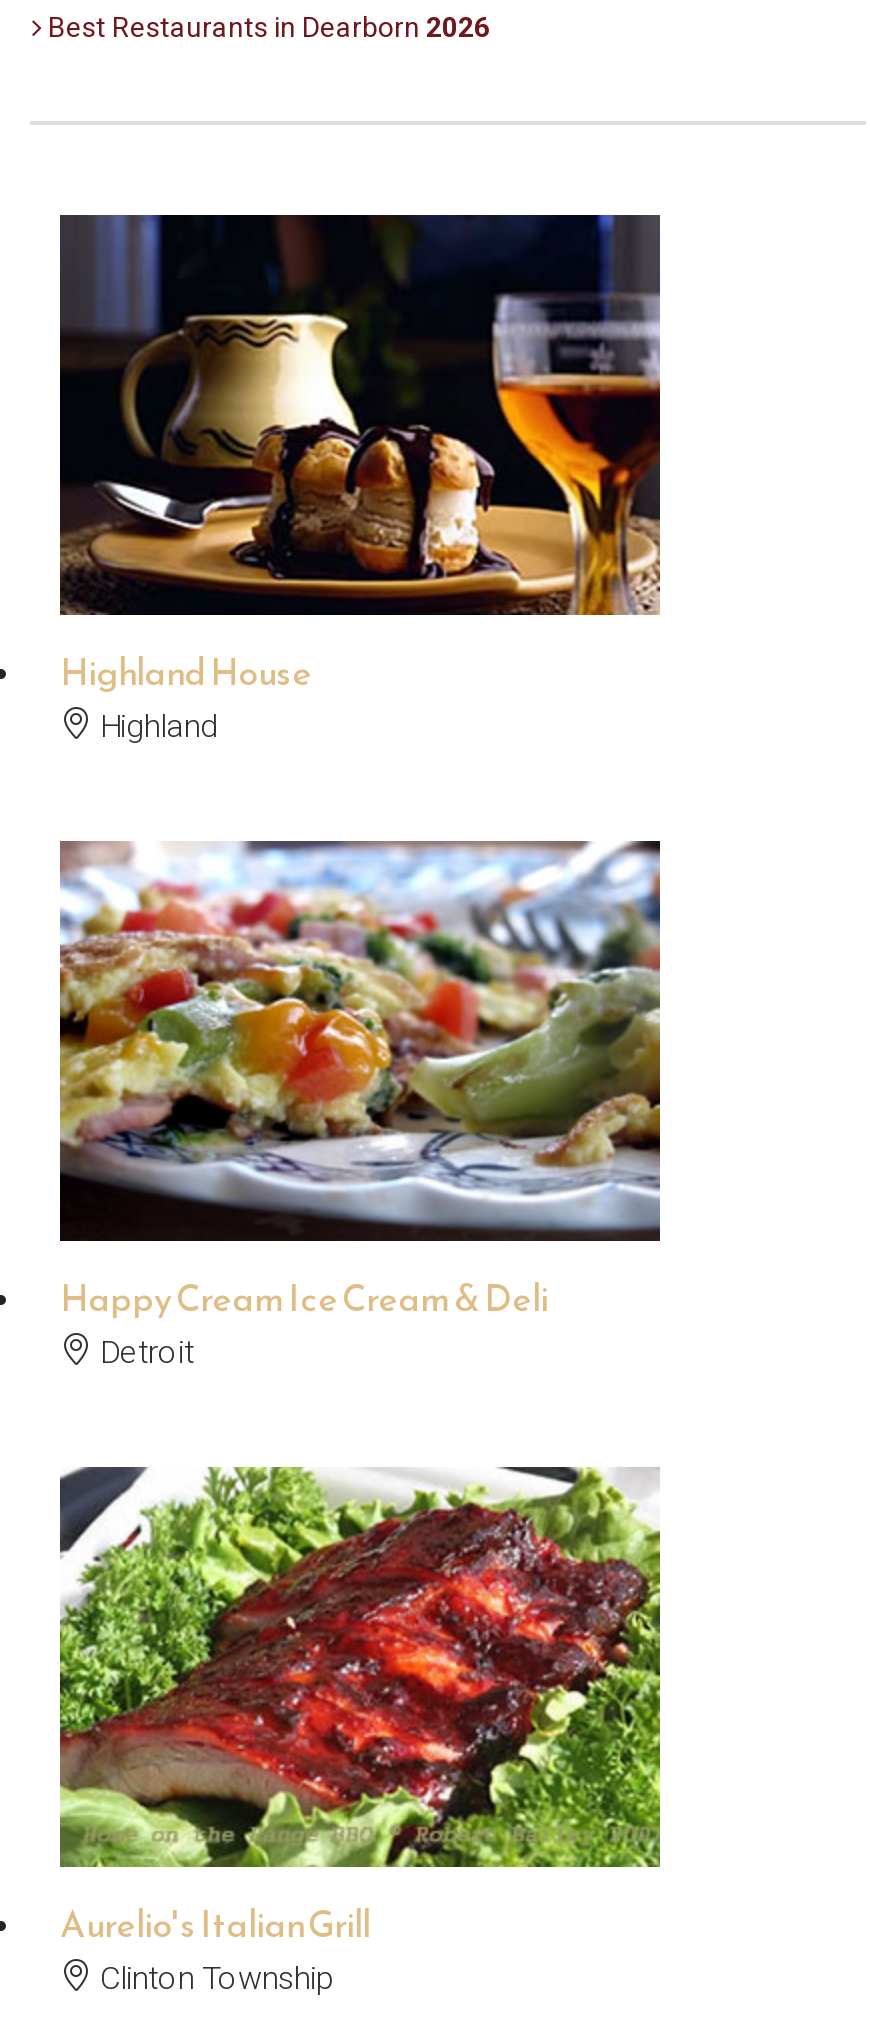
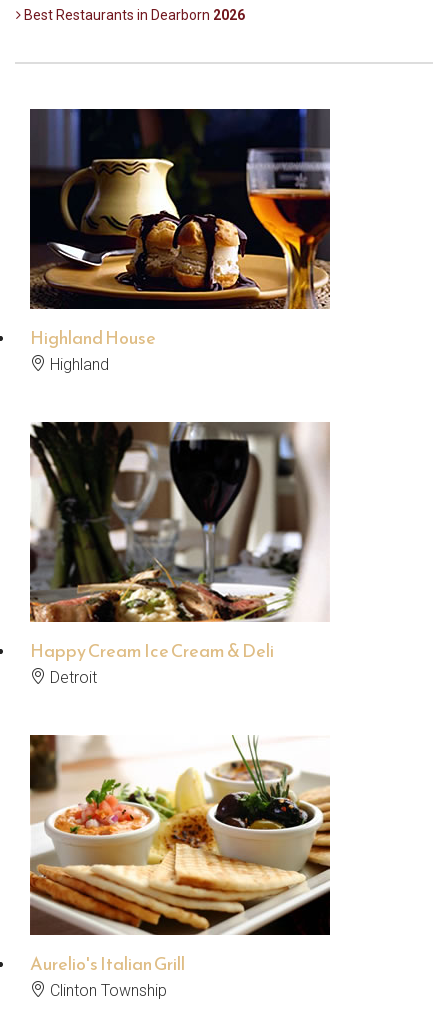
- [image]
+ [image]

- [image]
+ [image]
